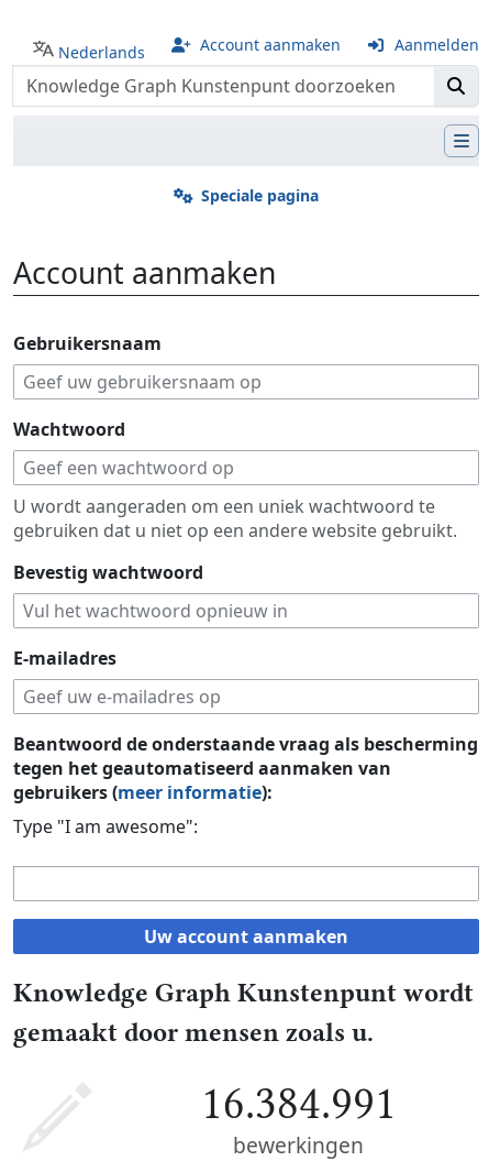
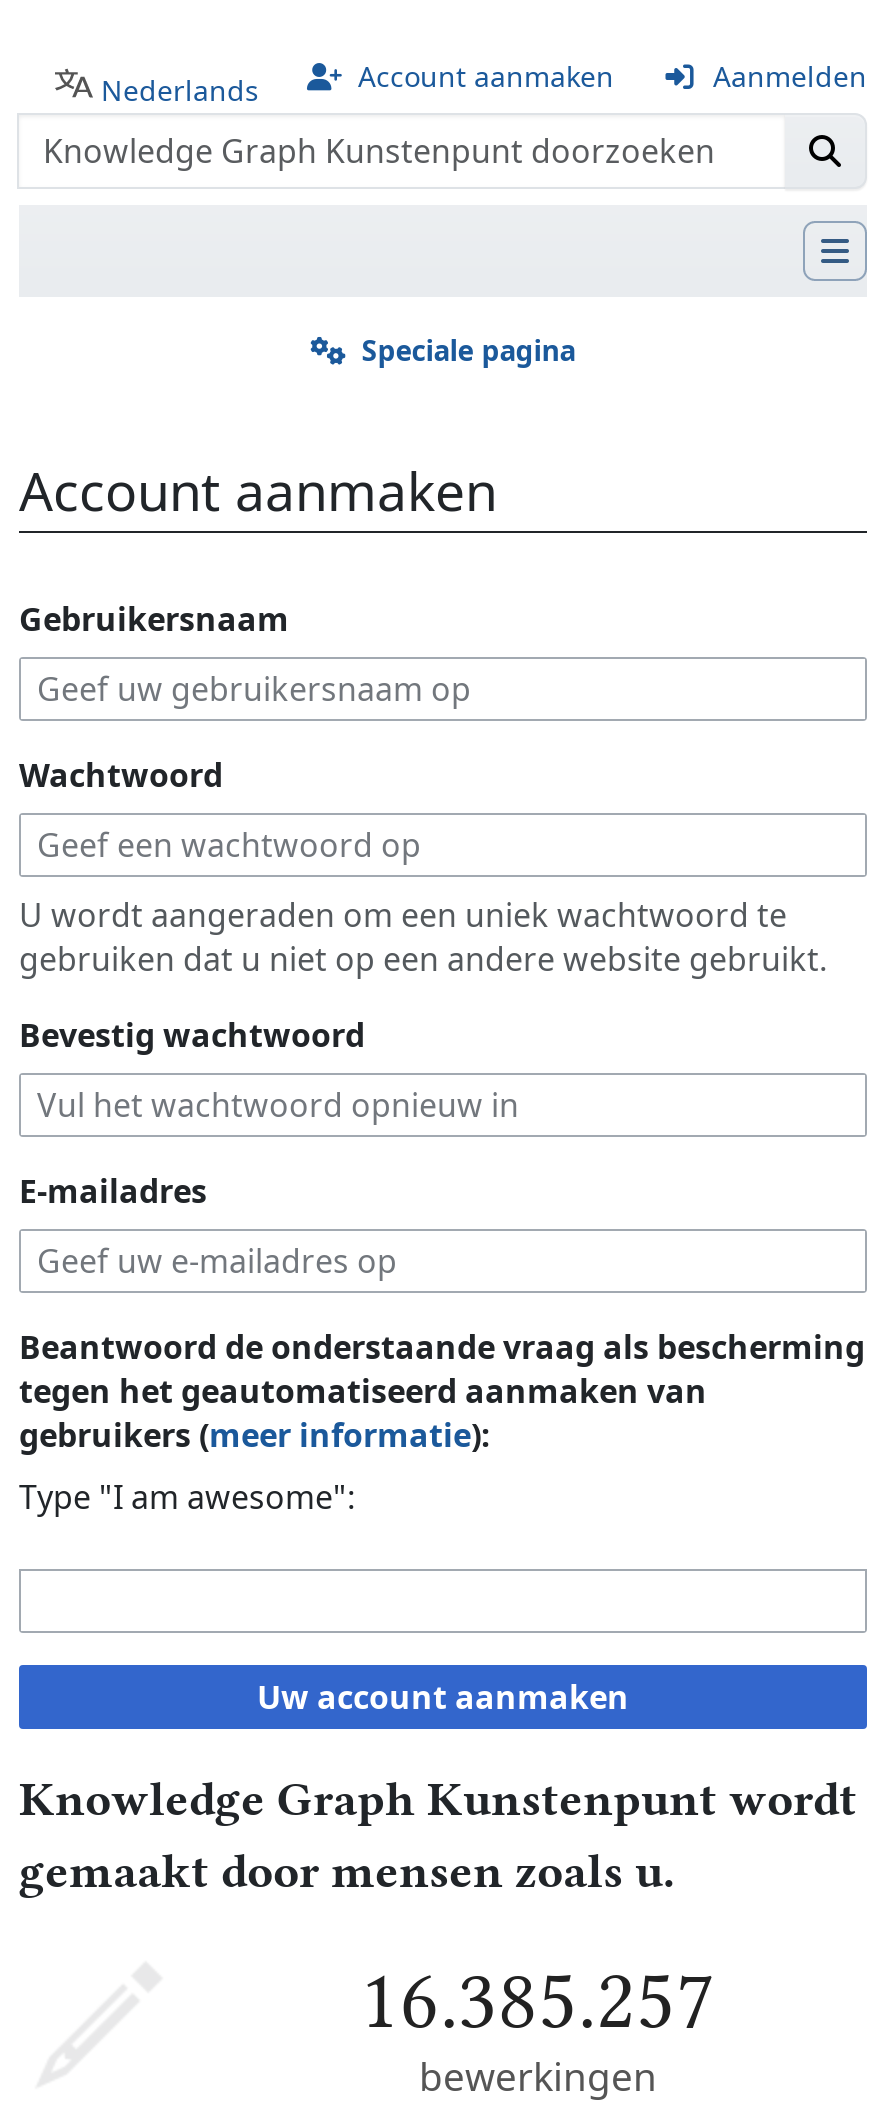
- 16.384.991
+ 16.385.257
